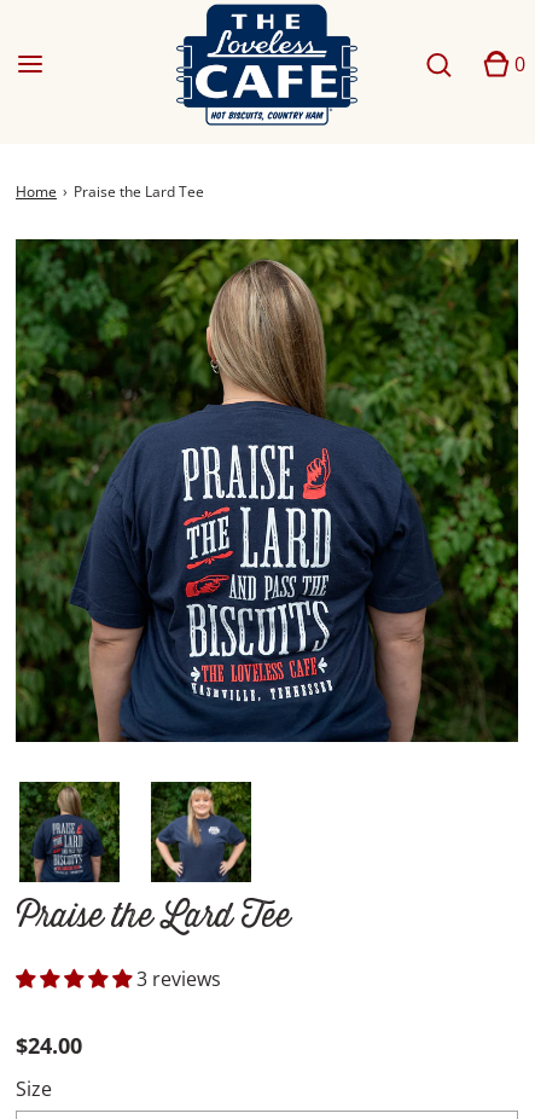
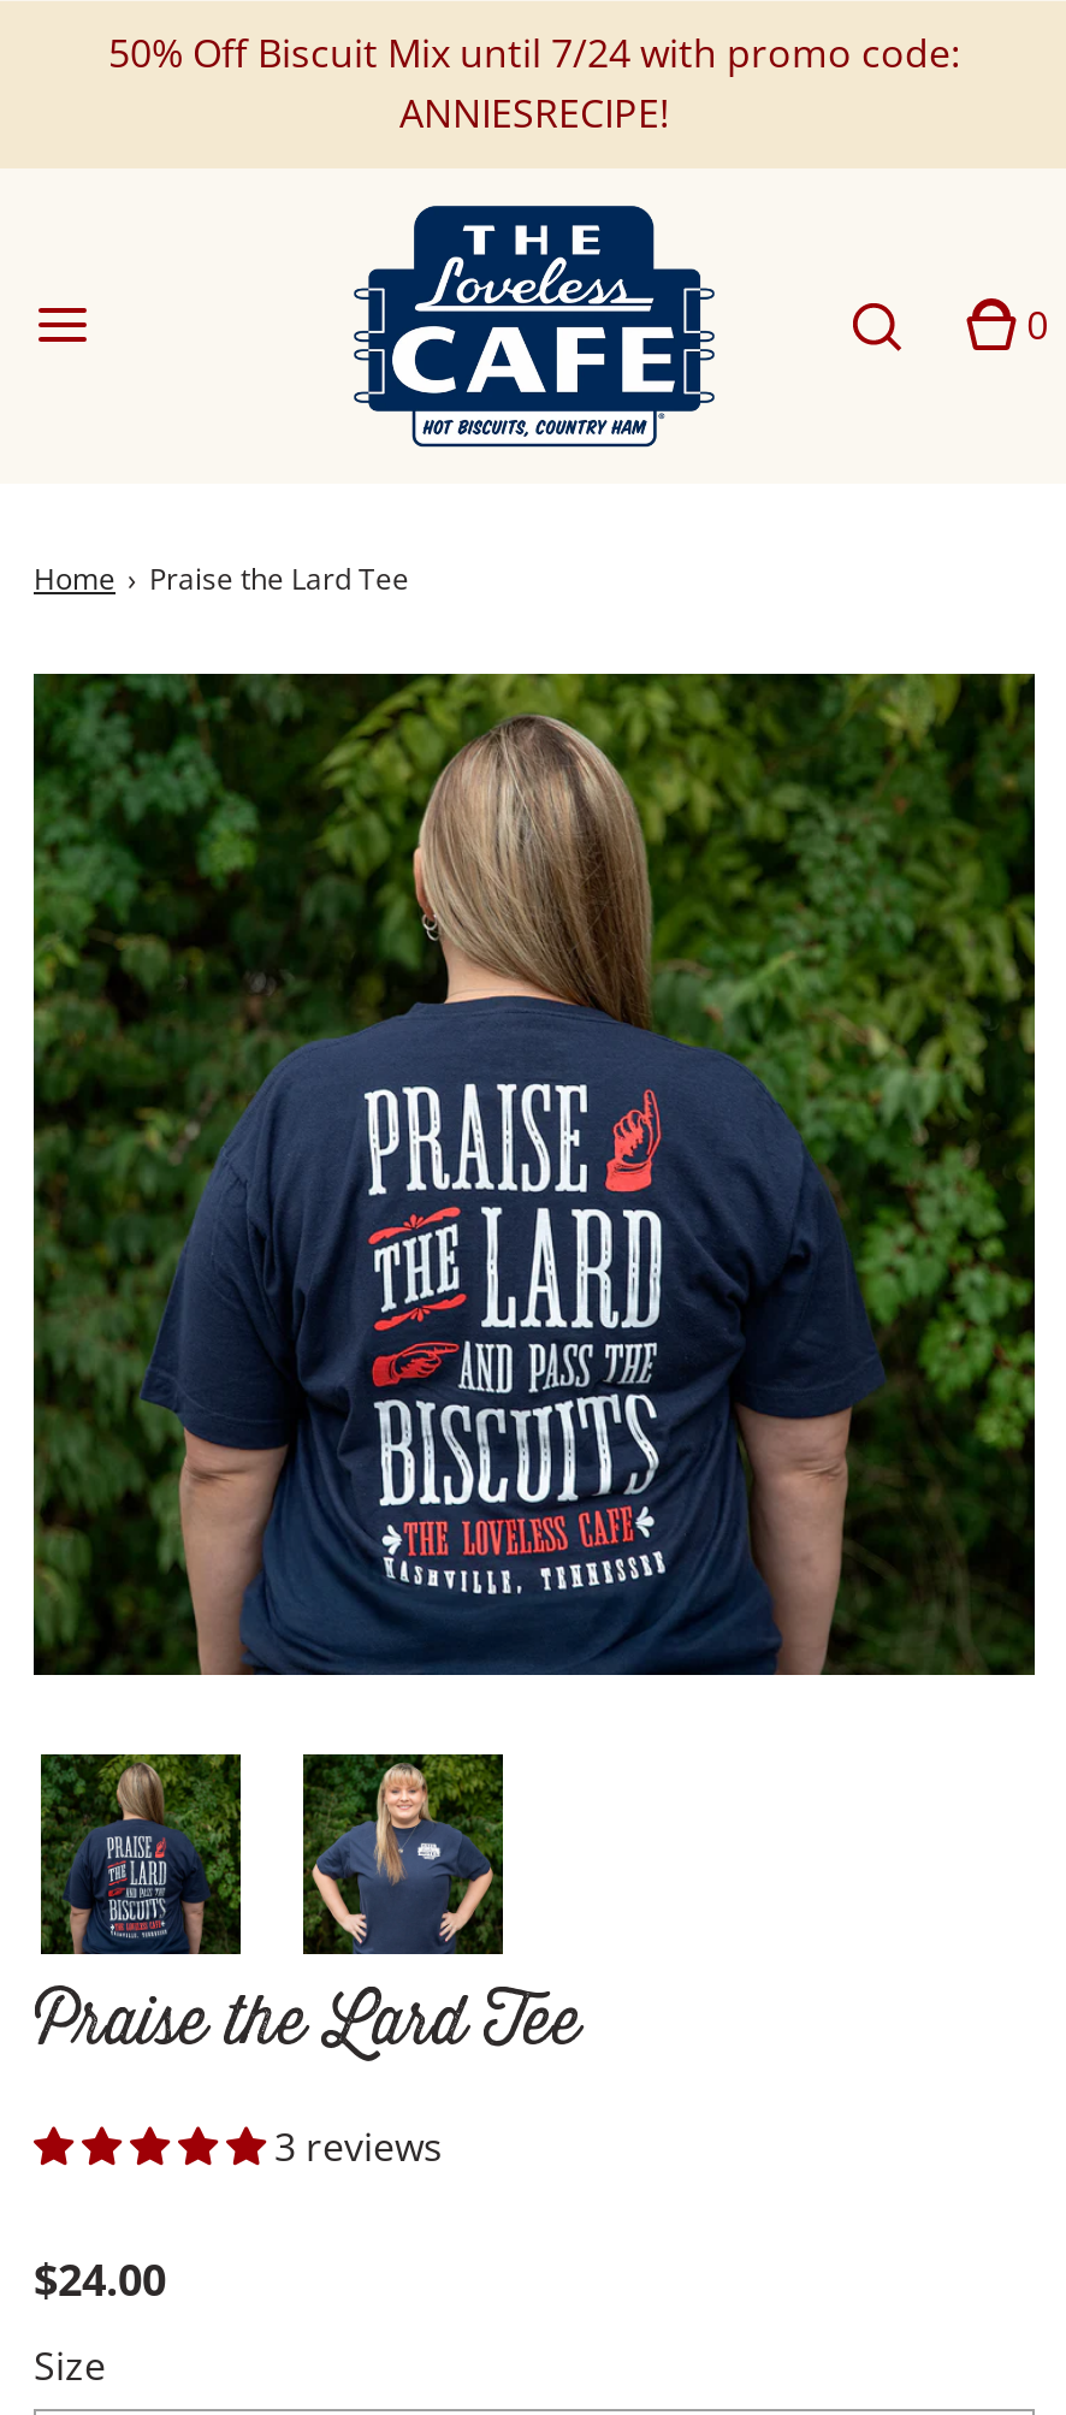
+ 50% Off Biscuit Mix until 7/24 with promo code:
+ ANNIESRECIPE!
